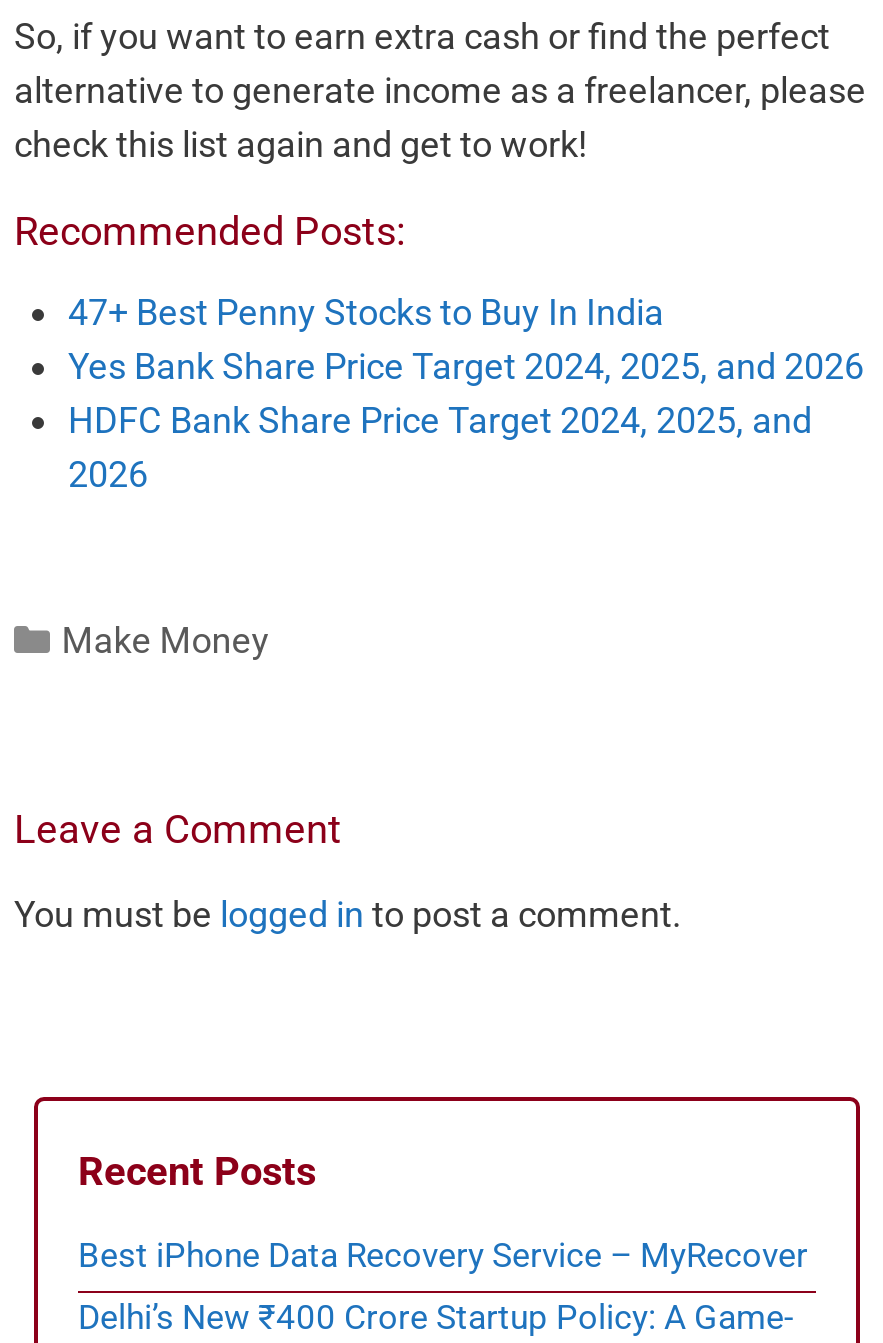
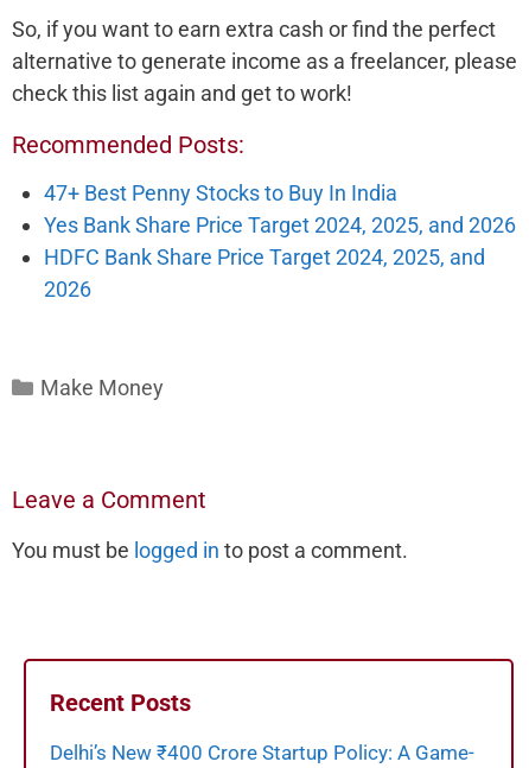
- Best iPhone Data Recovery Service – MyRecover
